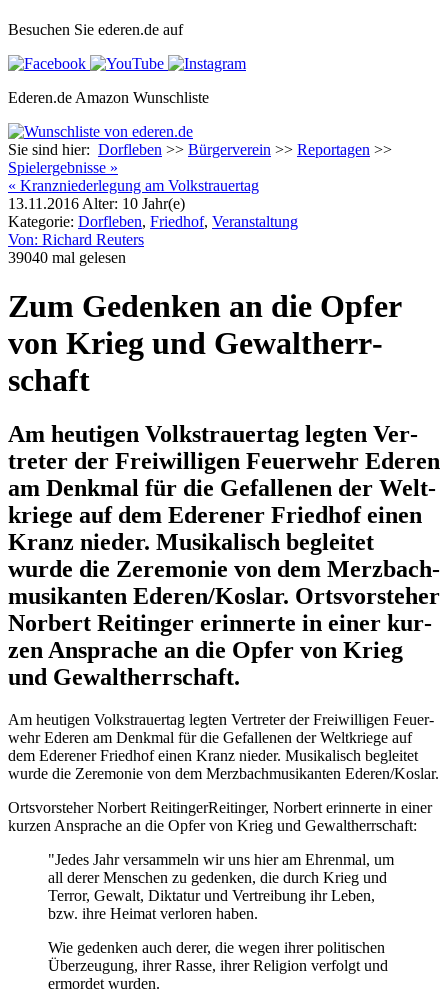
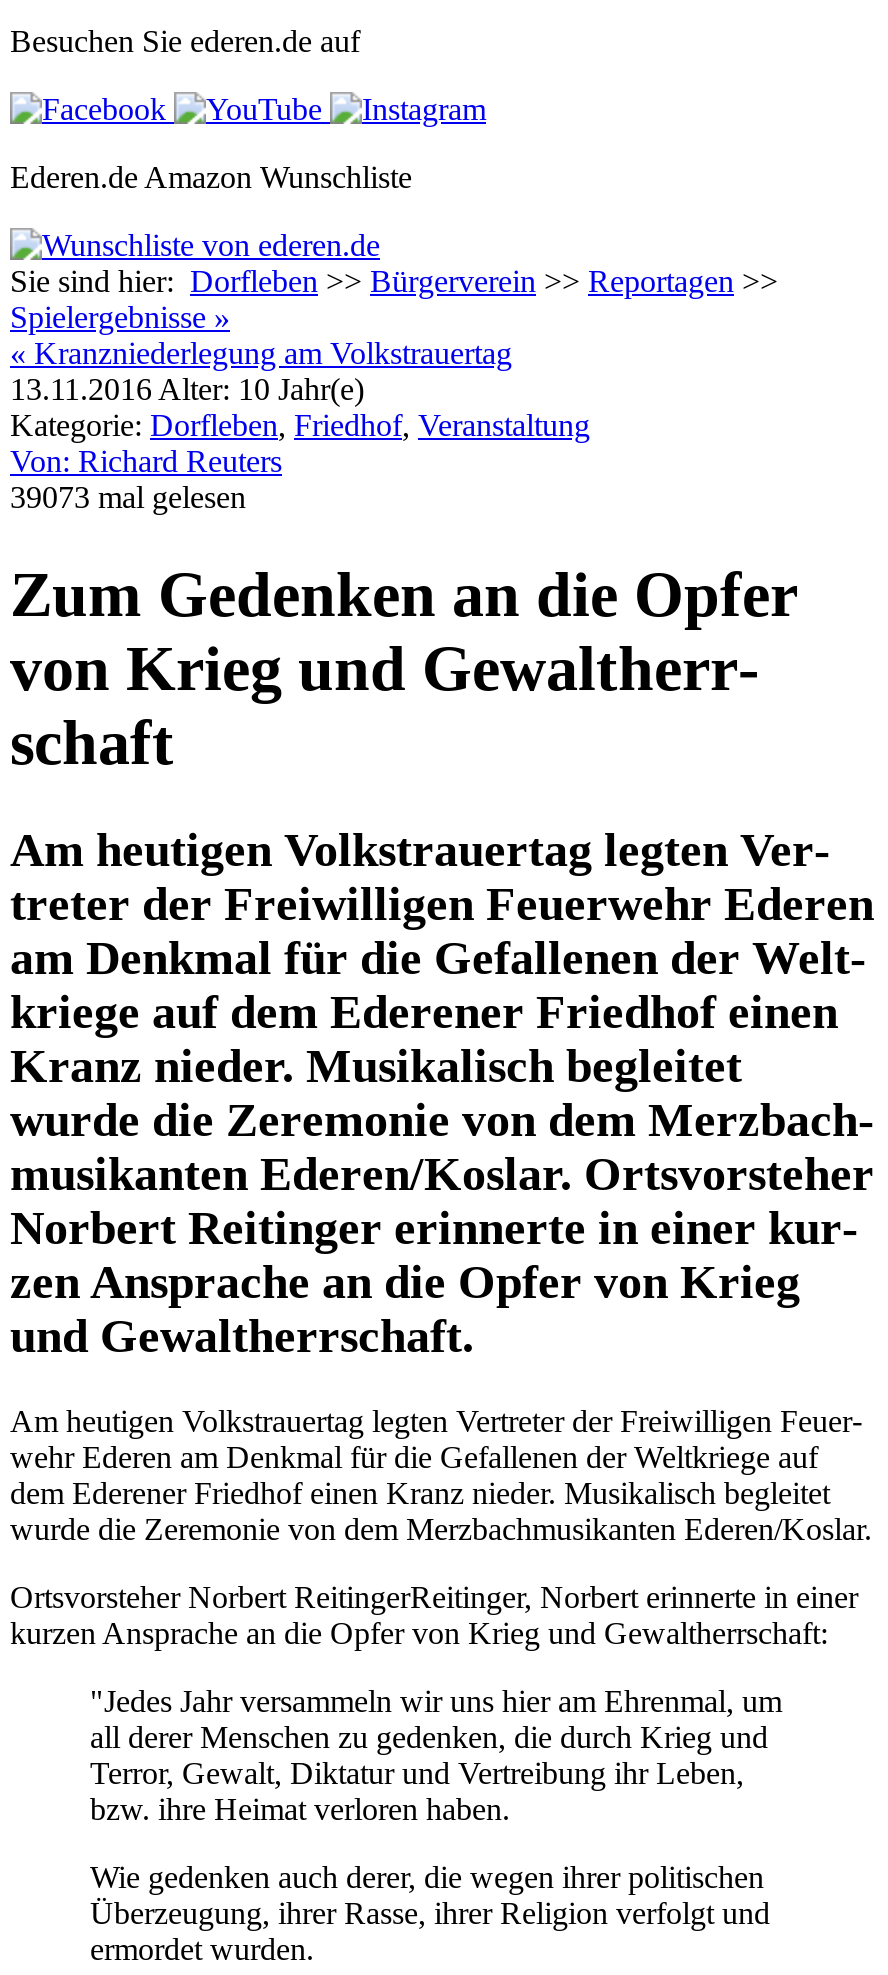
- 39040 mal gelesen
+ 39073 mal gelesen
